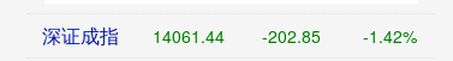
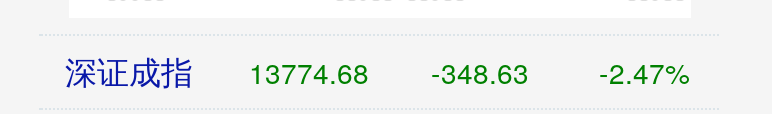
- 14061.44
+ 13774.68

- -202.85
+ -348.63

- -1.42%
+ -2.47%
